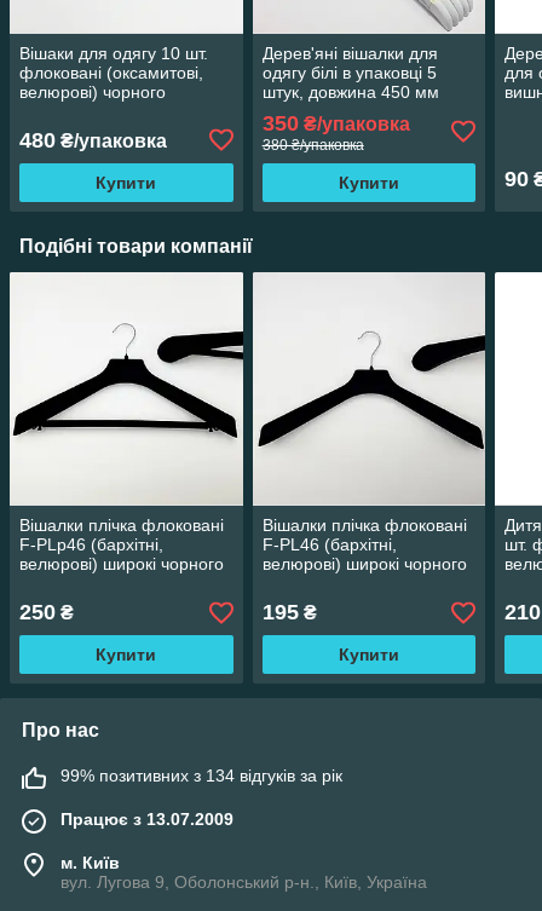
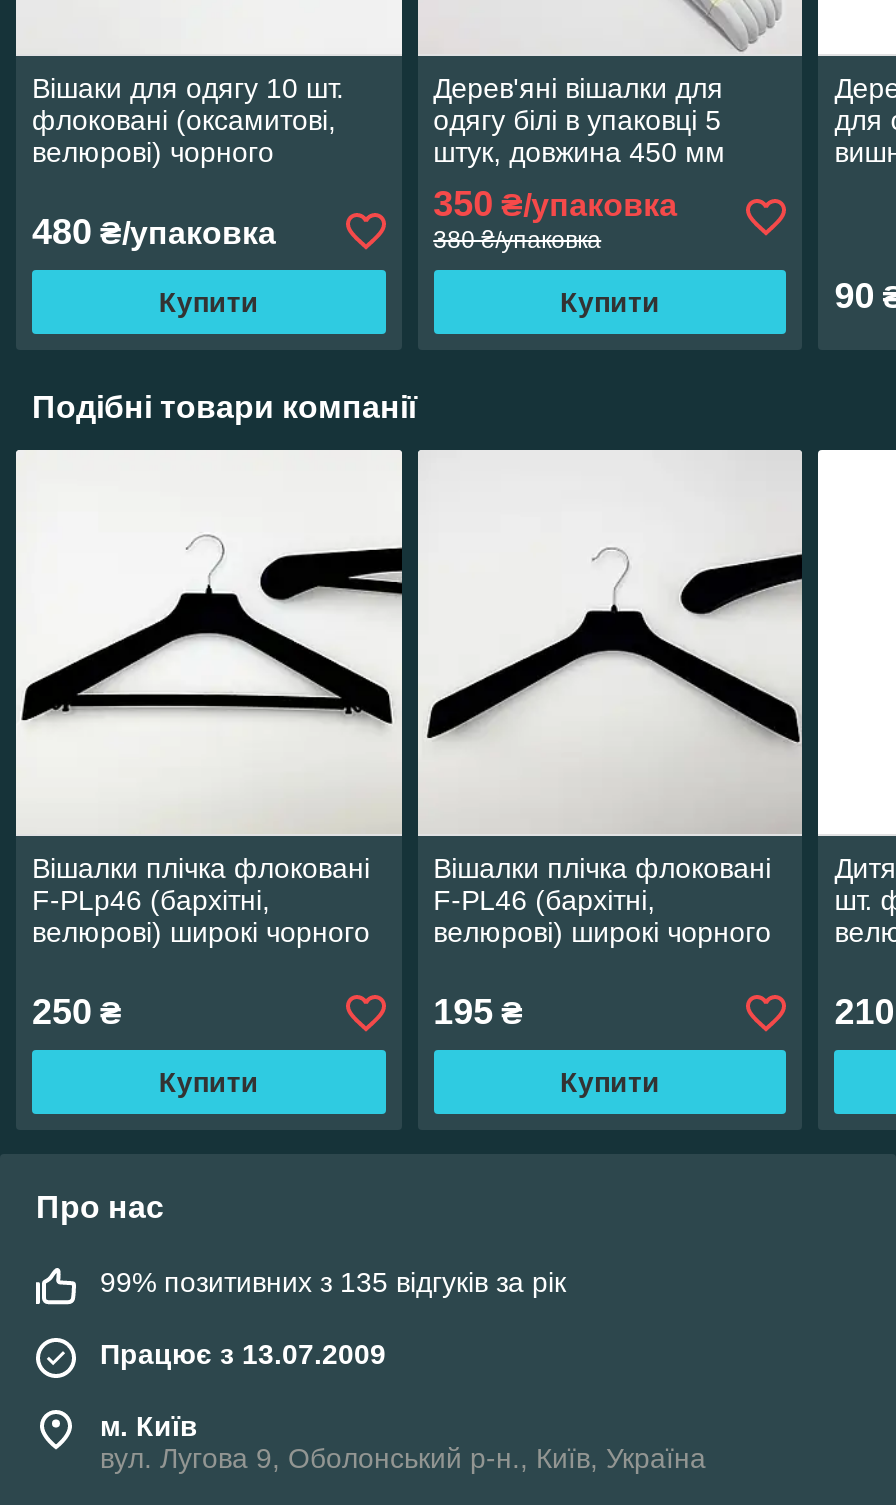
- 99% позитивних з 134 відгуків за рік
+ 99% позитивних з 135 відгуків за рік
